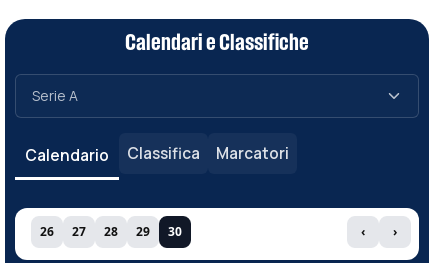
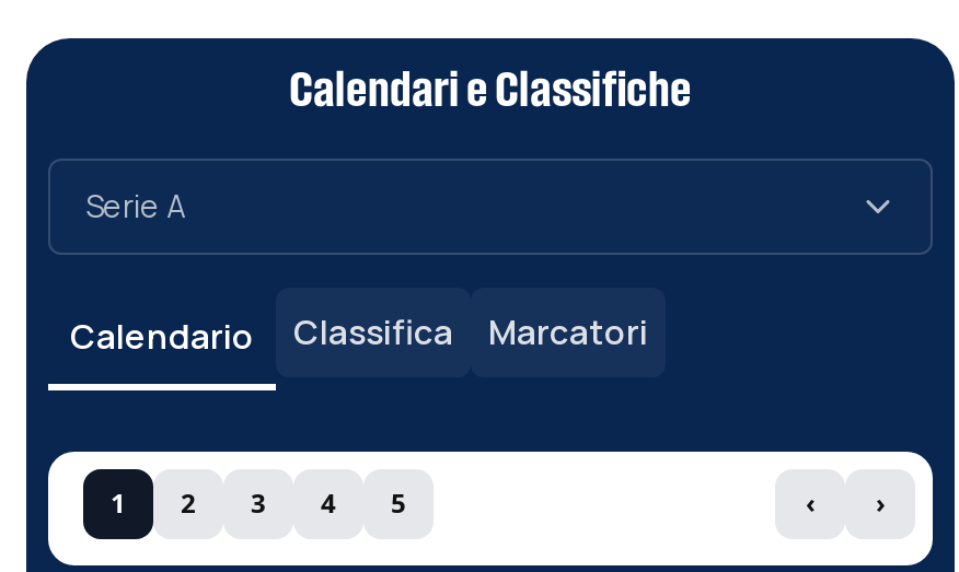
- 26
+ 1

- 27
+ 2

- 28
+ 3

- 29
+ 4

- 30
+ 5
